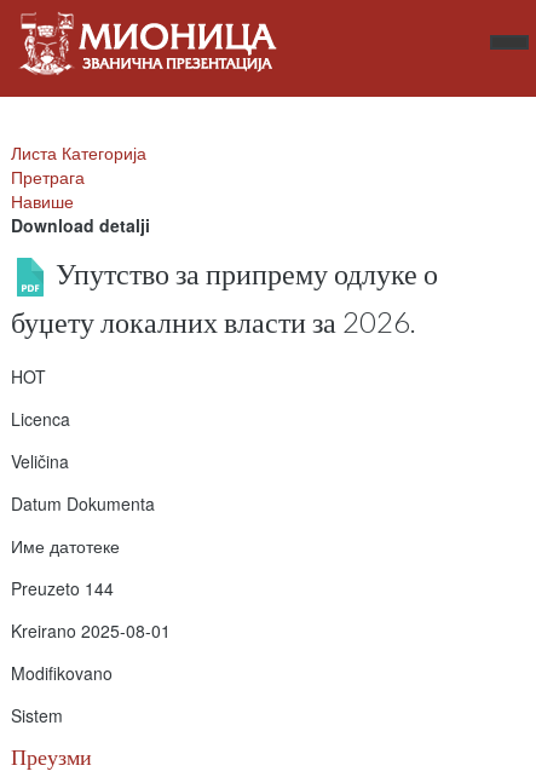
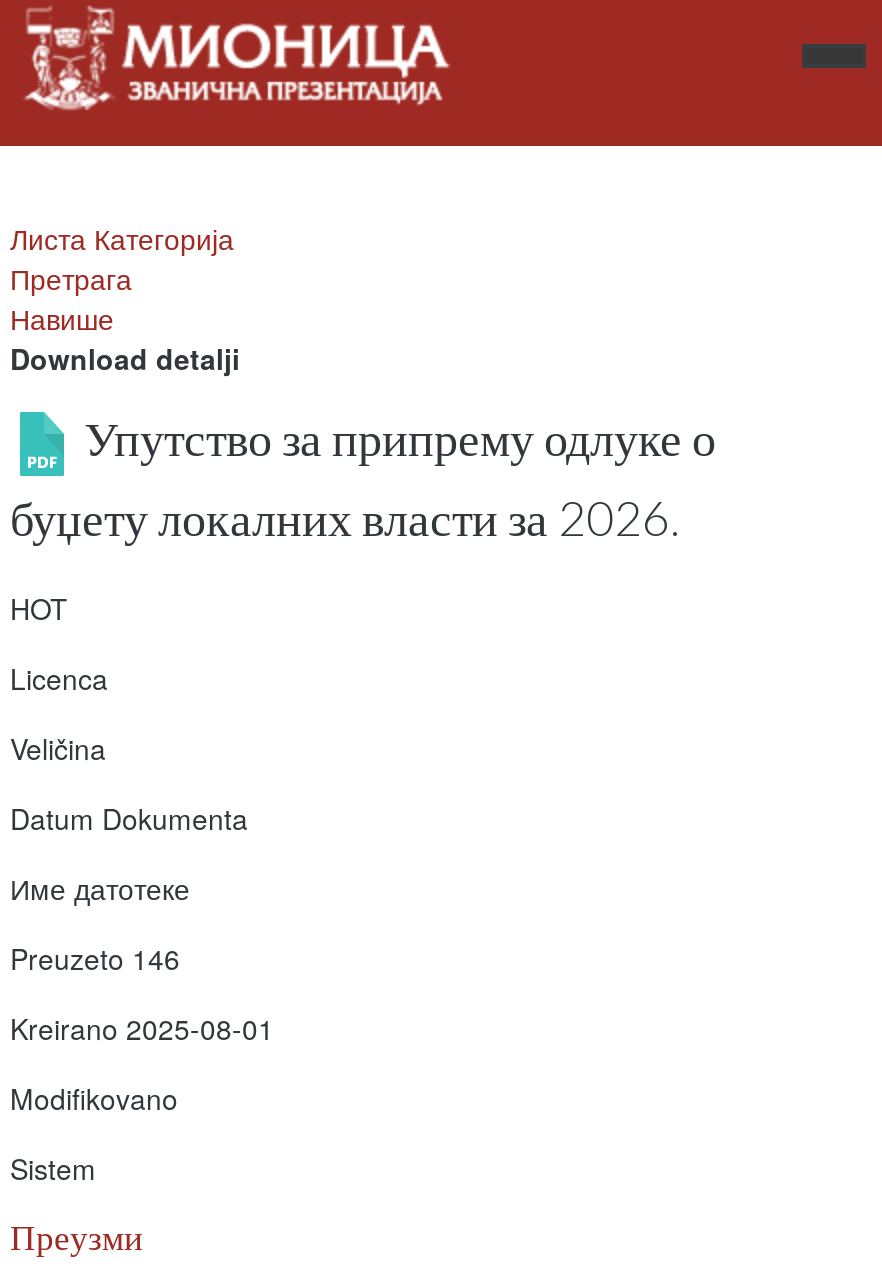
- Preuzeto 144
+ Preuzeto 146
